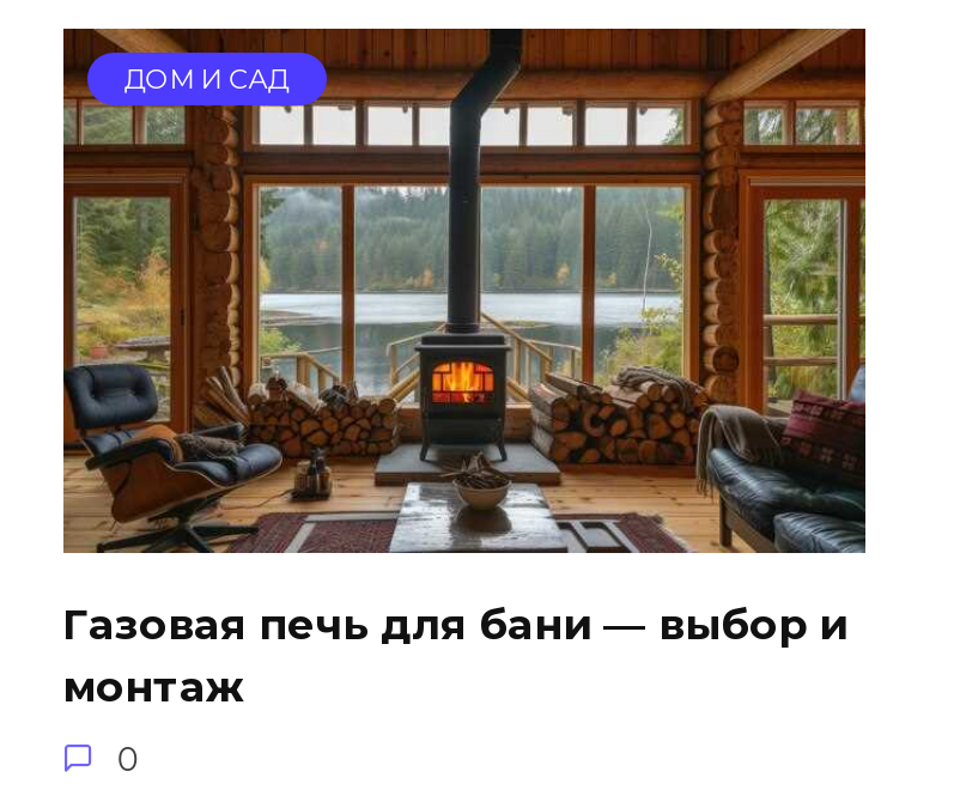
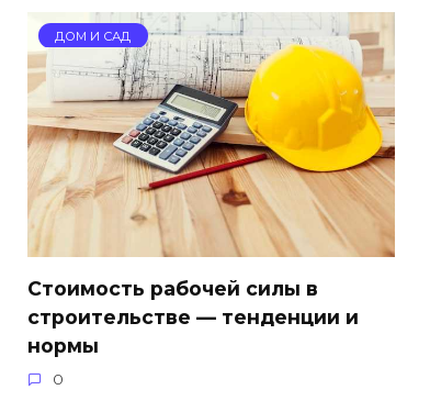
- [image]
- Газовая печь для бани — выбор и
- монтаж
+ [image]
+ Стоимость рабочей силы в
+ строительстве — тенденции и
+ нормы
